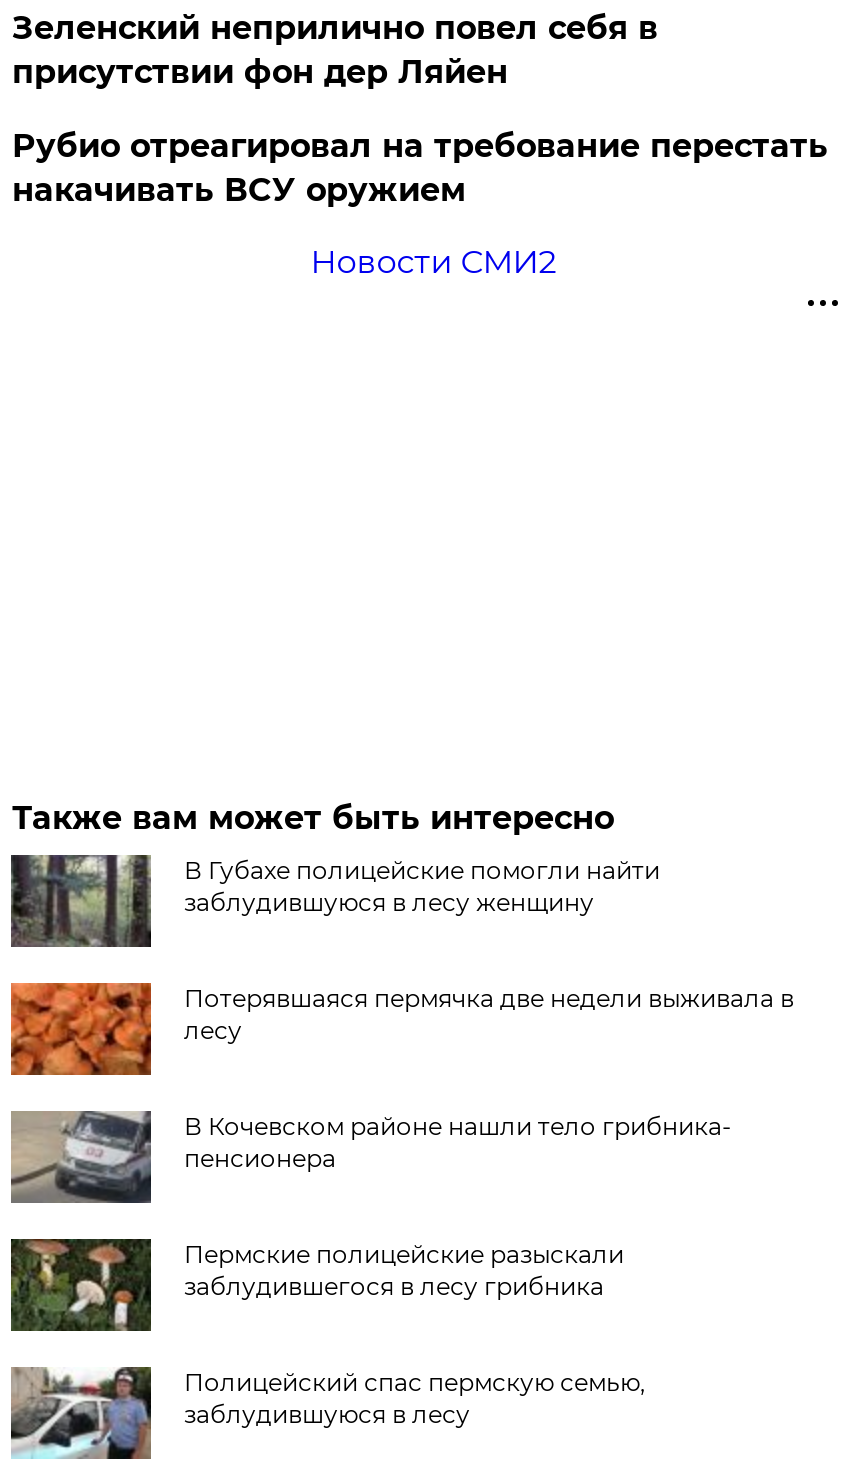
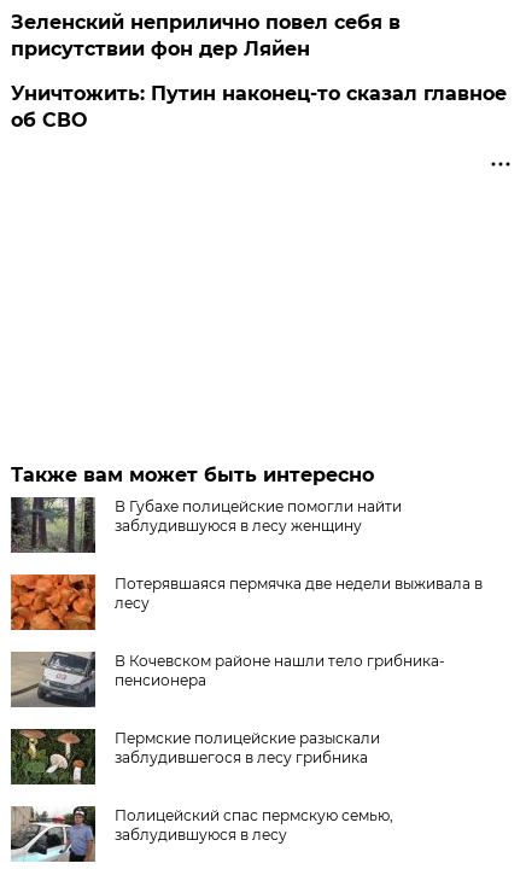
- Рубио отреагировал на требование перестать
- накачивать ВСУ оружием
- Новости СМИ2
+ Уничтожить: Путин наконец-то сказал главное
+ об СВО
